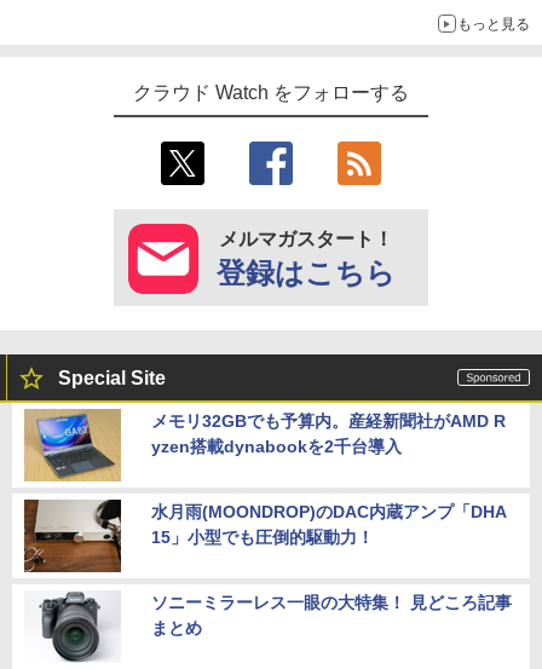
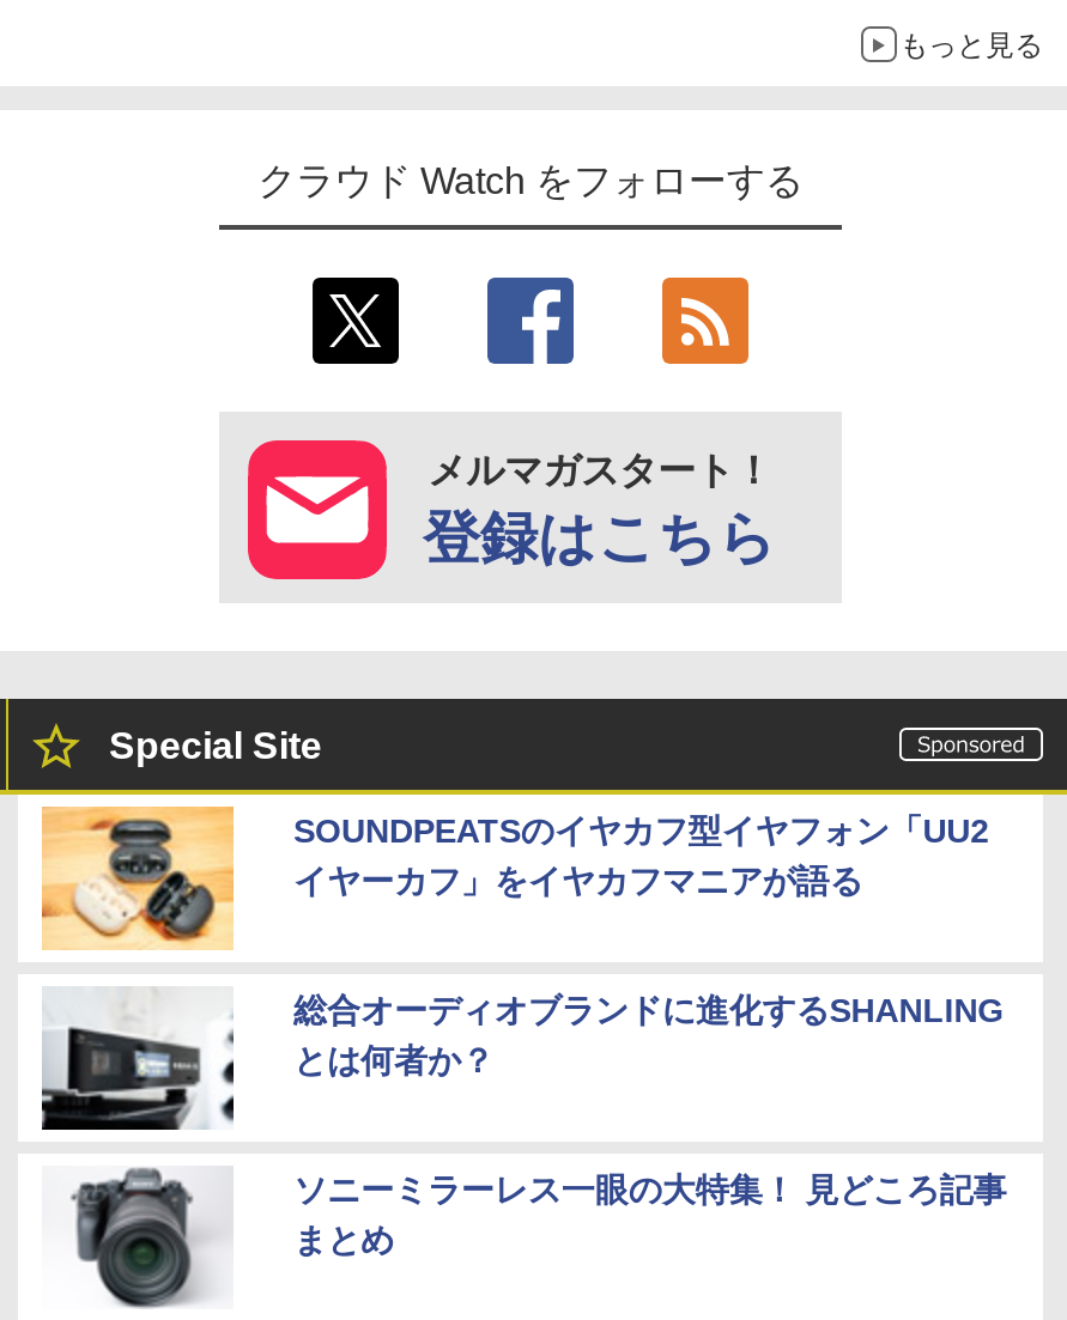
- [image]
- メモリ32GBでも予算内。産経新聞社がAMD R
- yzen搭載dynabookを2千台導入
+ [image]
+ SOUNDPEATSのイヤカフ型イヤフォン「UU2
+ イヤーカフ」をイヤカフマニアが語る

- [image]
- 水月雨(MOONDROP)のDAC内蔵アンプ「DHA
- 15」小型でも圧倒的駆動力！
+ [image]
+ 総合オーディオブランドに進化するSHANLING
+ とは何者か？
